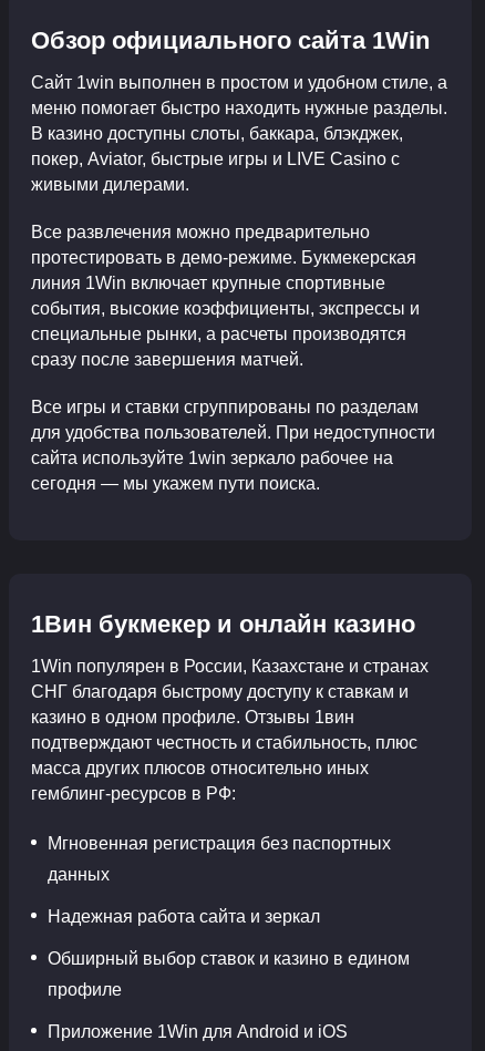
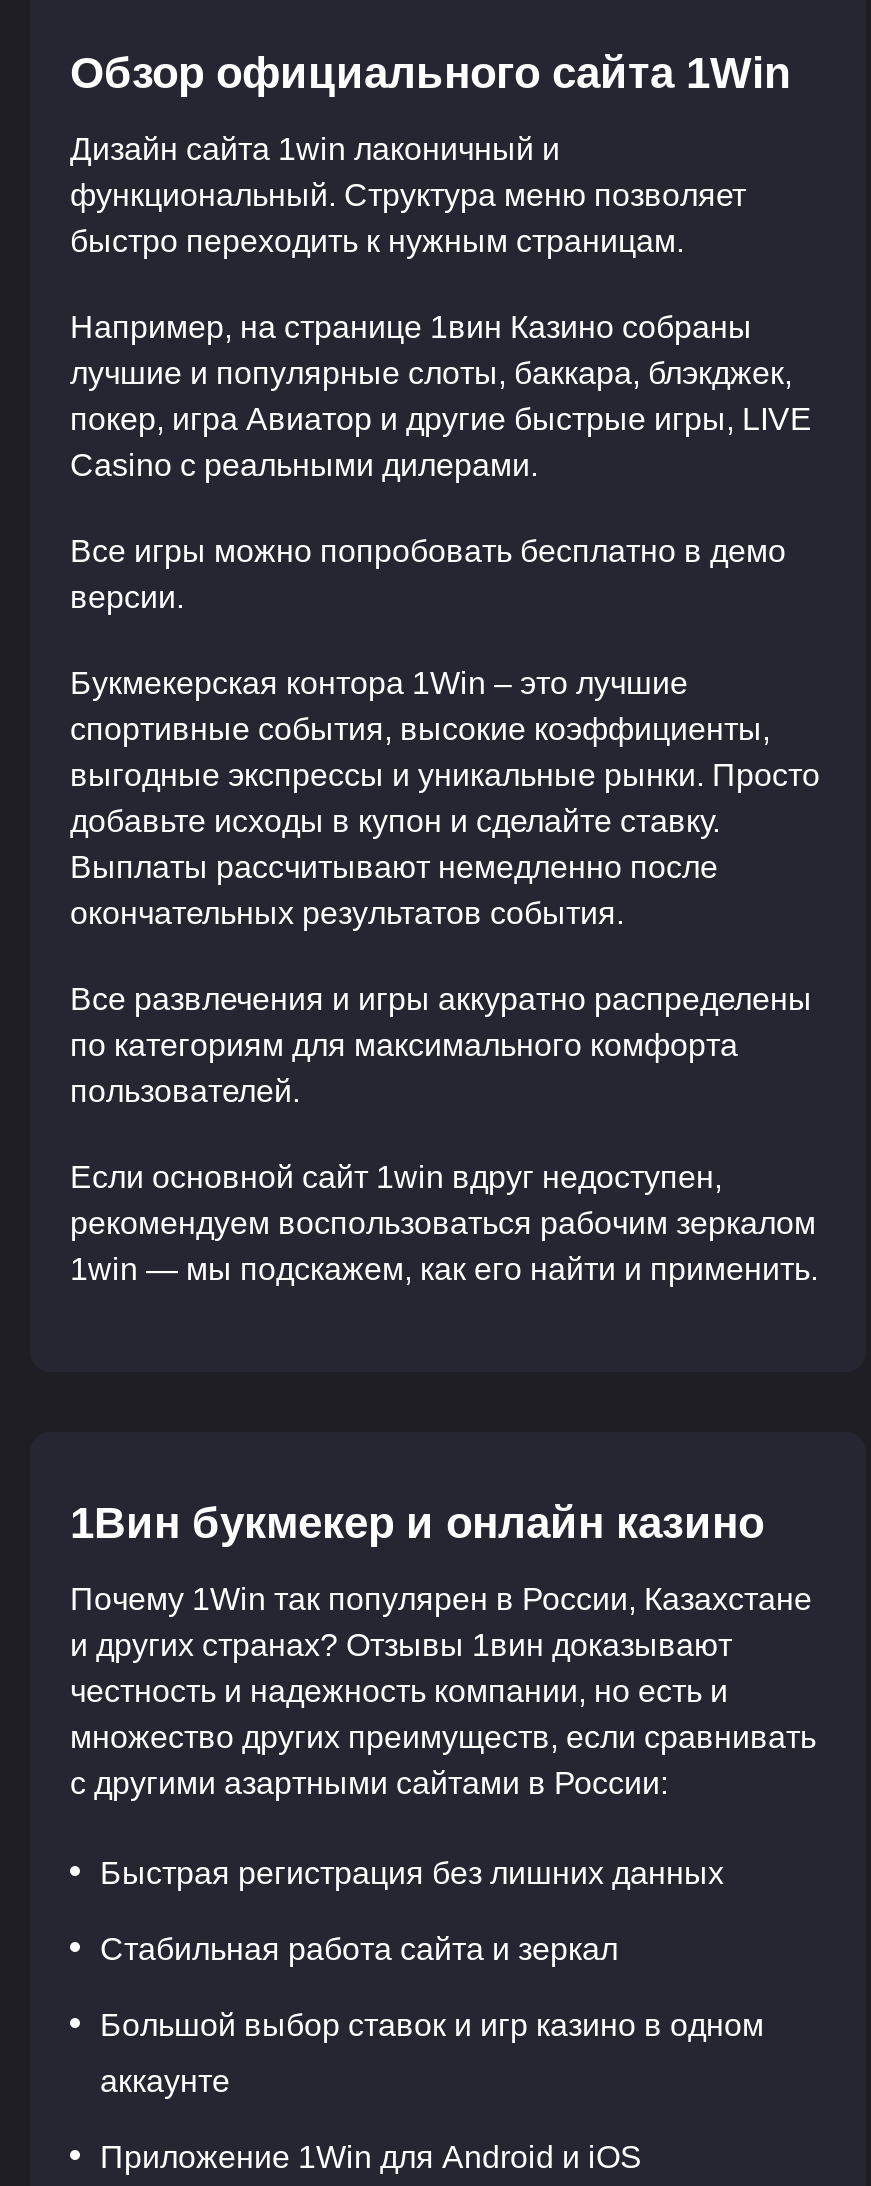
- Сайт 1win выполнен в простом и удобном стиле, а
- меню помогает быстро находить нужные разделы.
- В казино доступны слоты, баккара, блэкджек,
- покер, Aviator, быстрые игры и LIVE Casino с
- живыми дилерами.
- Все развлечения можно предварительно
- протестировать в демо-режиме. Букмекерская
- линия 1Win включает крупные спортивные
- события, высокие коэффициенты, экспрессы и
- специальные рынки, а расчеты производятся
- сразу после завершения матчей.
- Все игры и ставки сгруппированы по разделам
- для удобства пользователей. При недоступности
- сайта используйте 1win зеркало рабочее на
- сегодня — мы укажем пути поиска.
+ Дизайн сайта 1win лаконичный и
+ функциональный. Структура меню позволяет
+ быстро переходить к нужным страницам.
+ Например, на странице 1вин Казино собраны
+ лучшие и популярные слоты, баккара, блэкджек,
+ покер, игра Авиатор и другие быстрые игры, LIVE
+ Casino с реальными дилерами.
+ Все игры можно попробовать бесплатно в демо
+ версии.
+ Букмекерская контора 1Win – это лучшие
+ спортивные события, высокие коэффициенты,
+ выгодные экспрессы и уникальные рынки. Просто
+ добавьте исходы в купон и сделайте ставку.
+ Выплаты рассчитывают немедленно после
+ окончательных результатов события.
+ Все развлечения и игры аккуратно распределены
+ по категориям для максимального комфорта
+ пользователей.
+ Если основной сайт 1win вдруг недоступен,
+ рекомендуем воспользоваться рабочим зеркалом
+ 1win — мы подскажем, как его найти и применить.

moved down: 1Вин букмекер и онлайн казино

- 1Win популярен в России, Казахстане и странах
- СНГ благодаря быстрому доступу к ставкам и
- казино в одном профиле. Отзывы 1вин
- подтверждают честность и стабильность, плюс
- масса других плюсов относительно иных
- гемблинг-ресурсов в РФ:
- Мгновенная регистрация без паспортных
- данных
- Надежная работа сайта и зеркал
- Обширный выбор ставок и казино в едином
- профиле
+ Почему 1Win так популярен в России, Казахстане
+ и других странах? Отзывы 1вин доказывают
+ честность и надежность компании, но есть и
+ множество других преимуществ, если сравнивать
+ с другими азартными сайтами в России:
+ Быстрая регистрация без лишних данных
+ Стабильная работа сайта и зеркал
+ Большой выбор ставок и игр казино в одном
+ аккаунте
